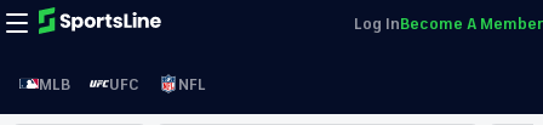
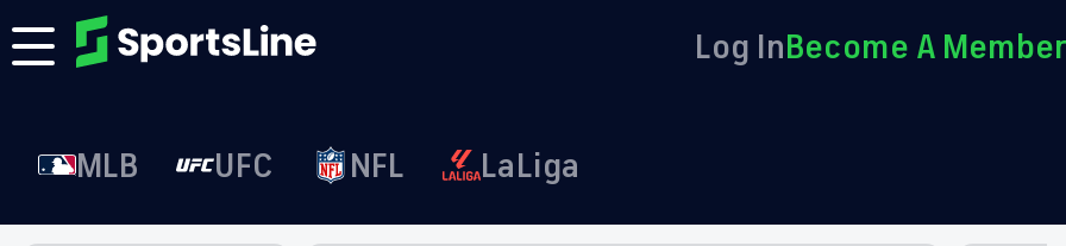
+ LaLiga
